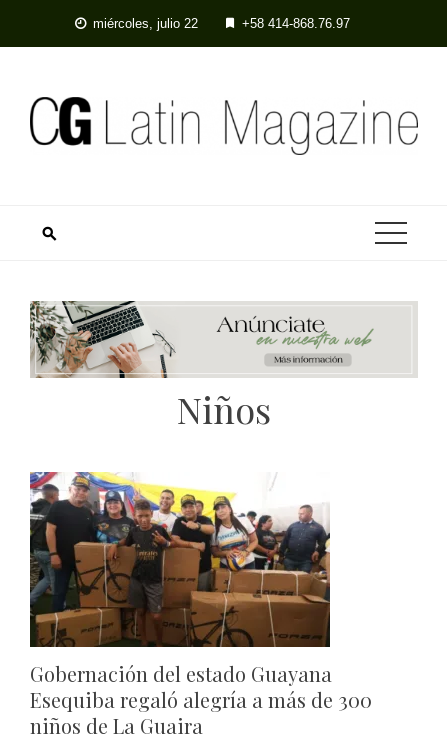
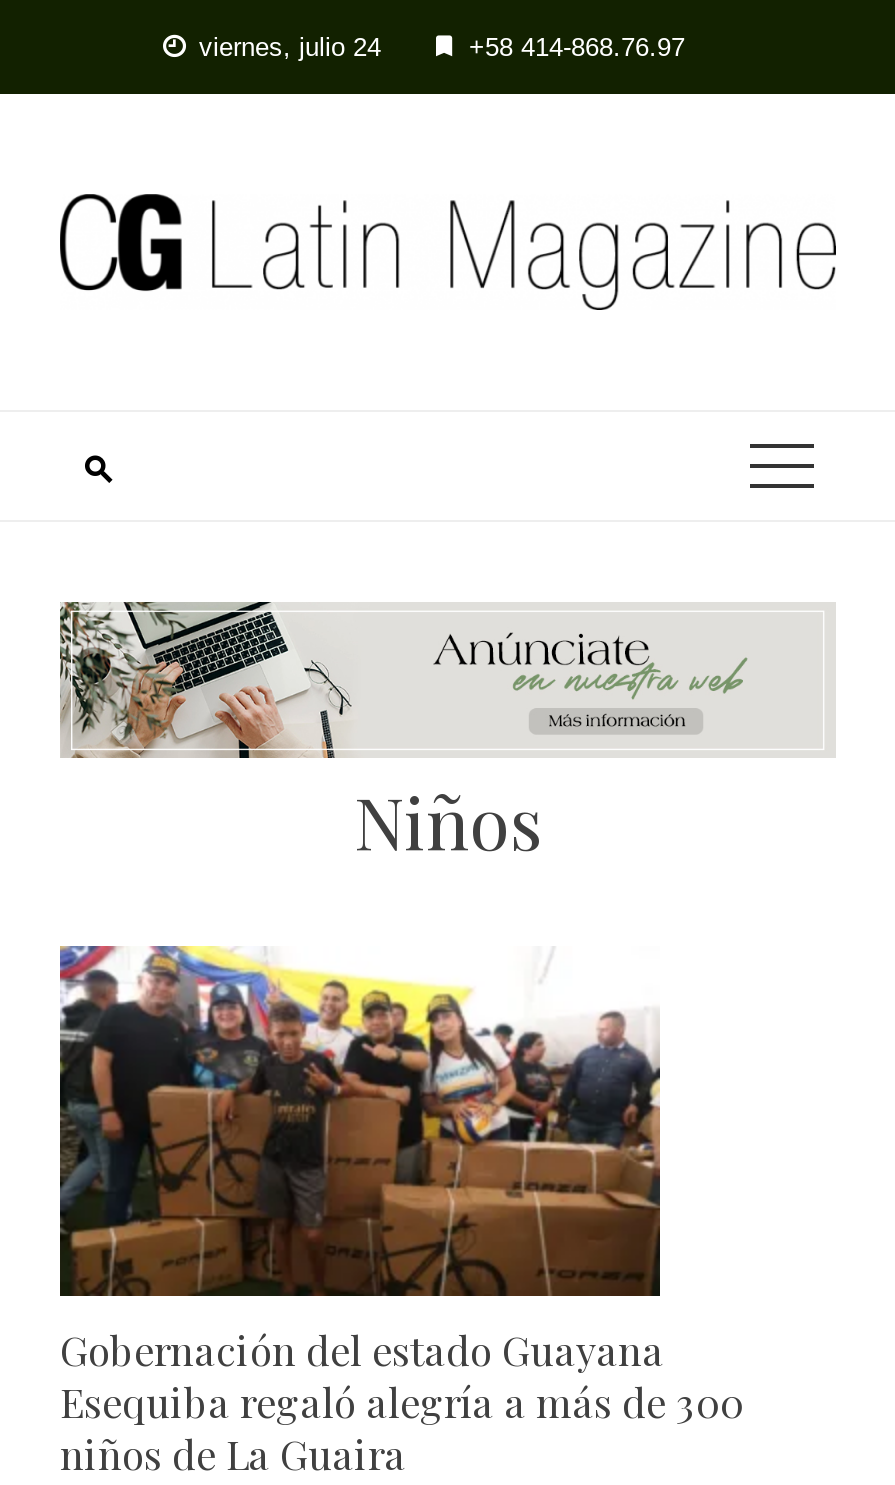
- miércoles, julio 22
+ viernes, julio 24
